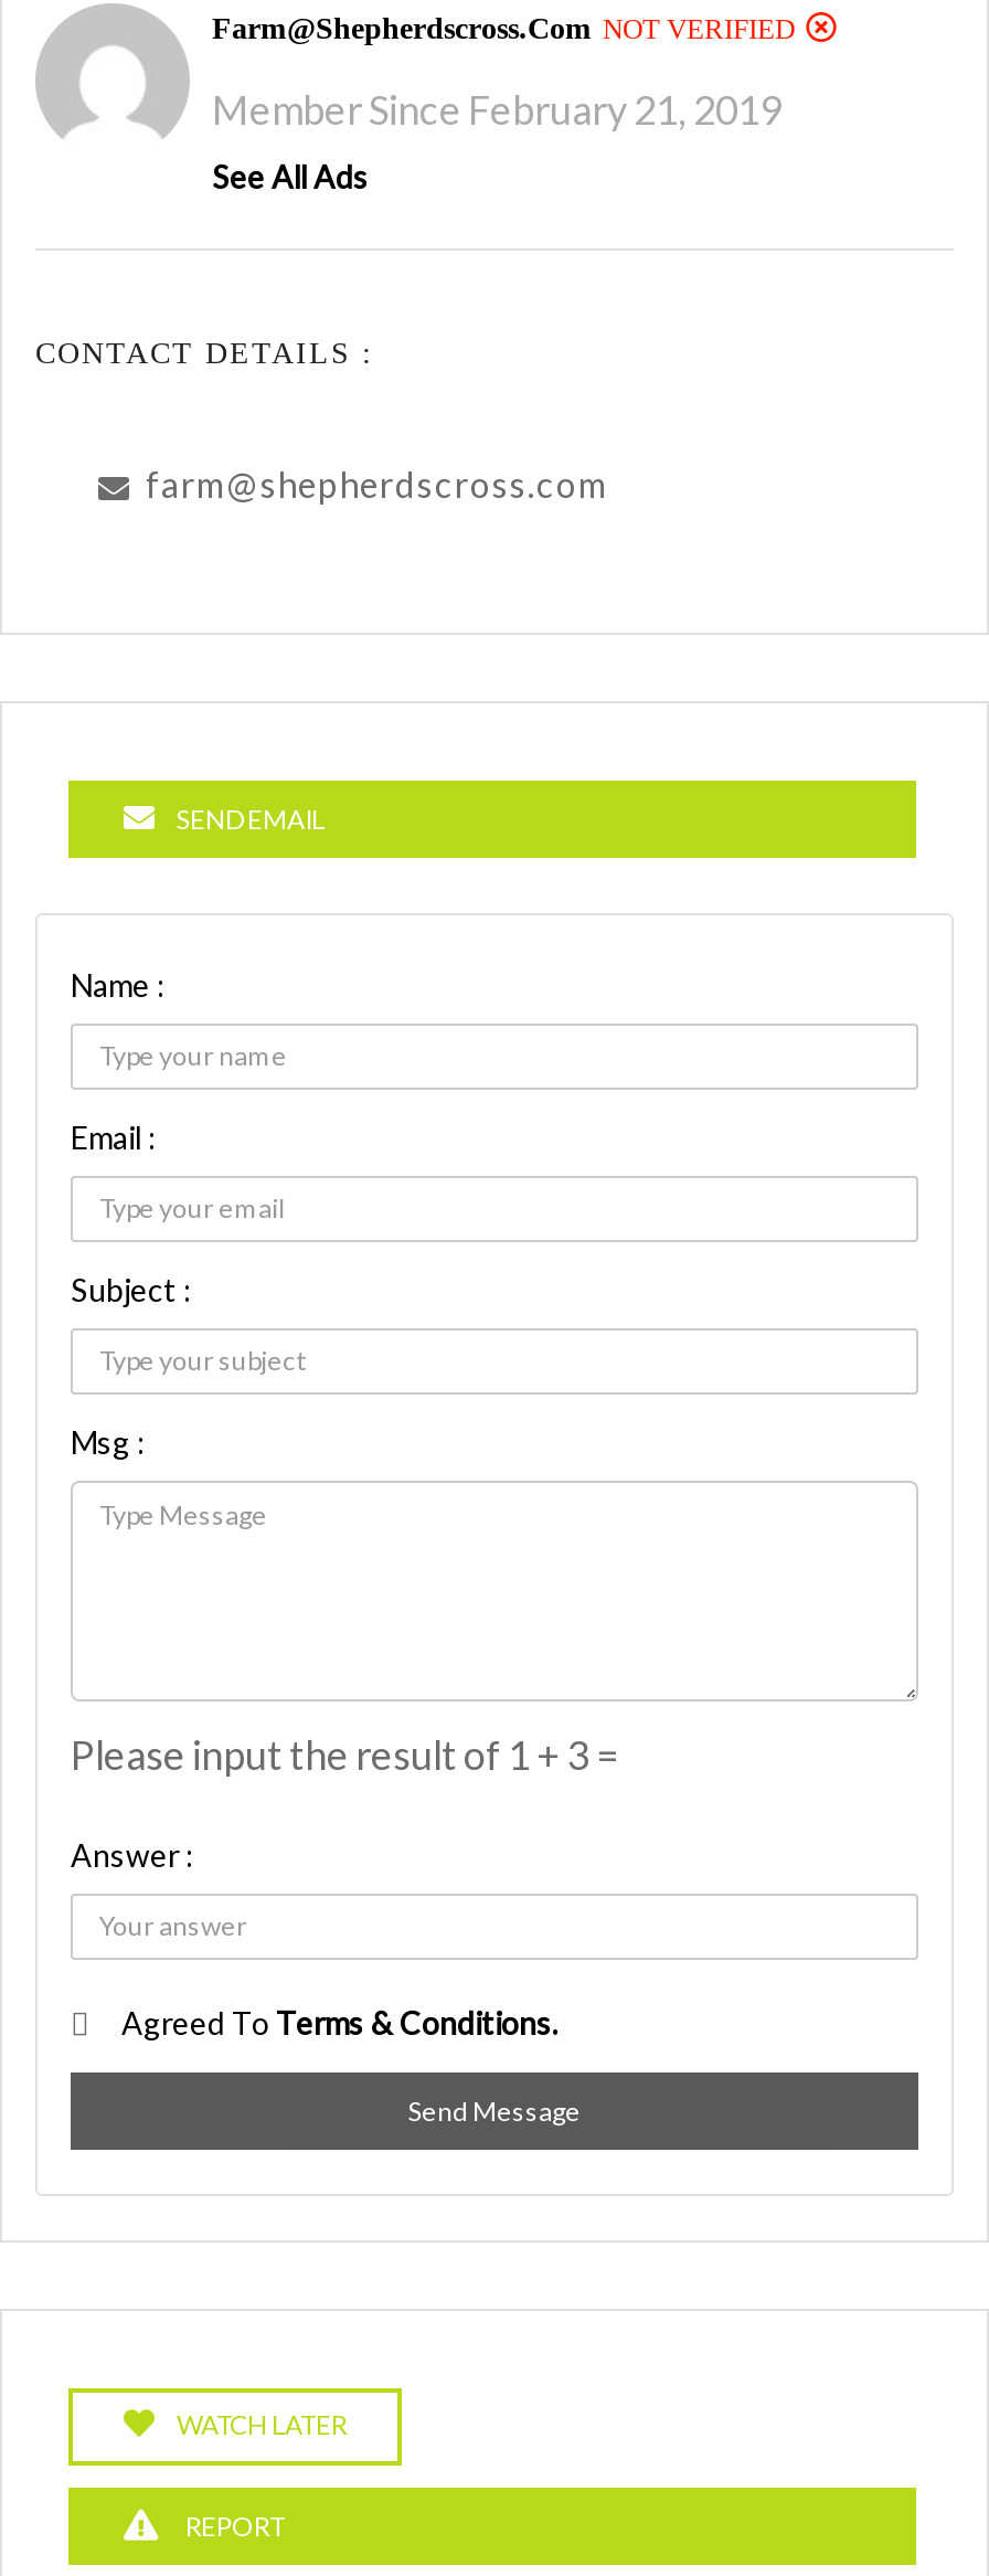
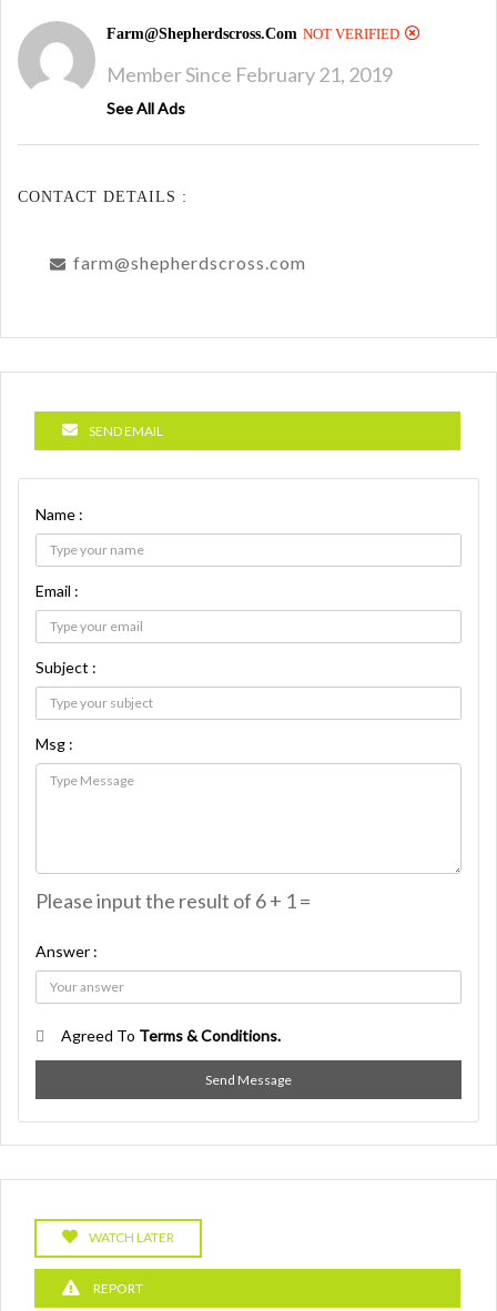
- Please input the result of 1 + 3 =
+ Please input the result of 6 + 1 =
